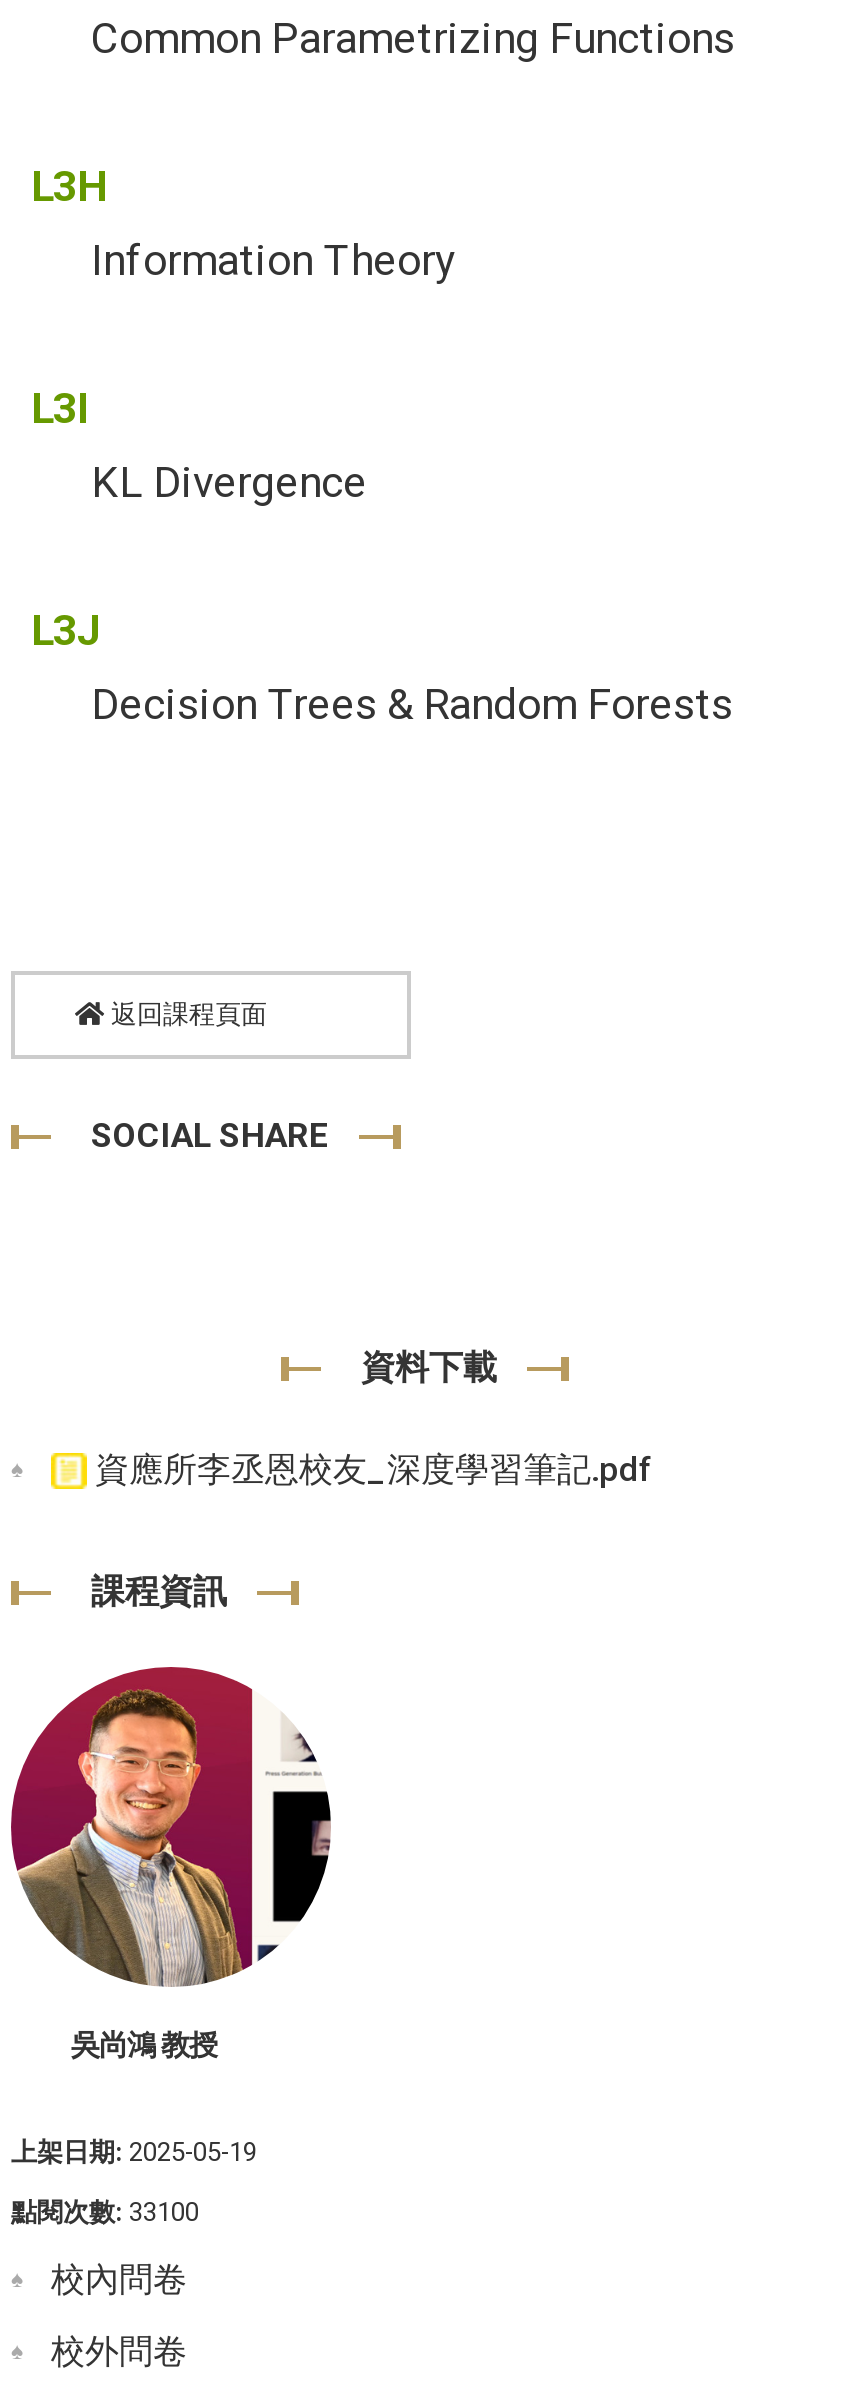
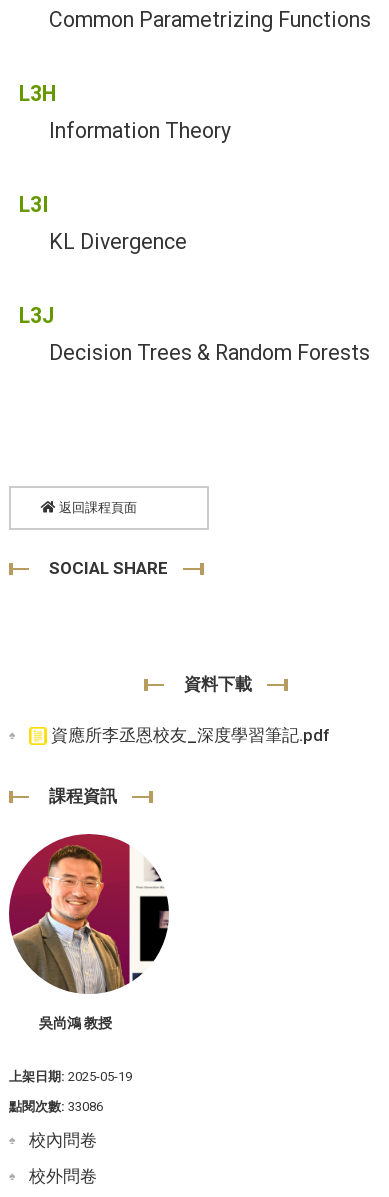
- 點閱次數: 33100
+ 點閱次數: 33086
